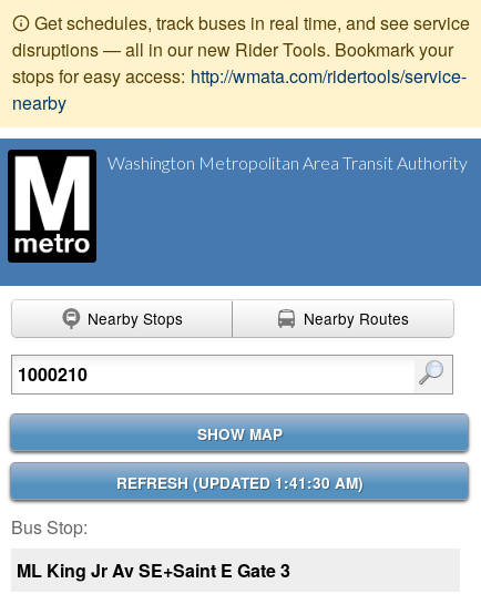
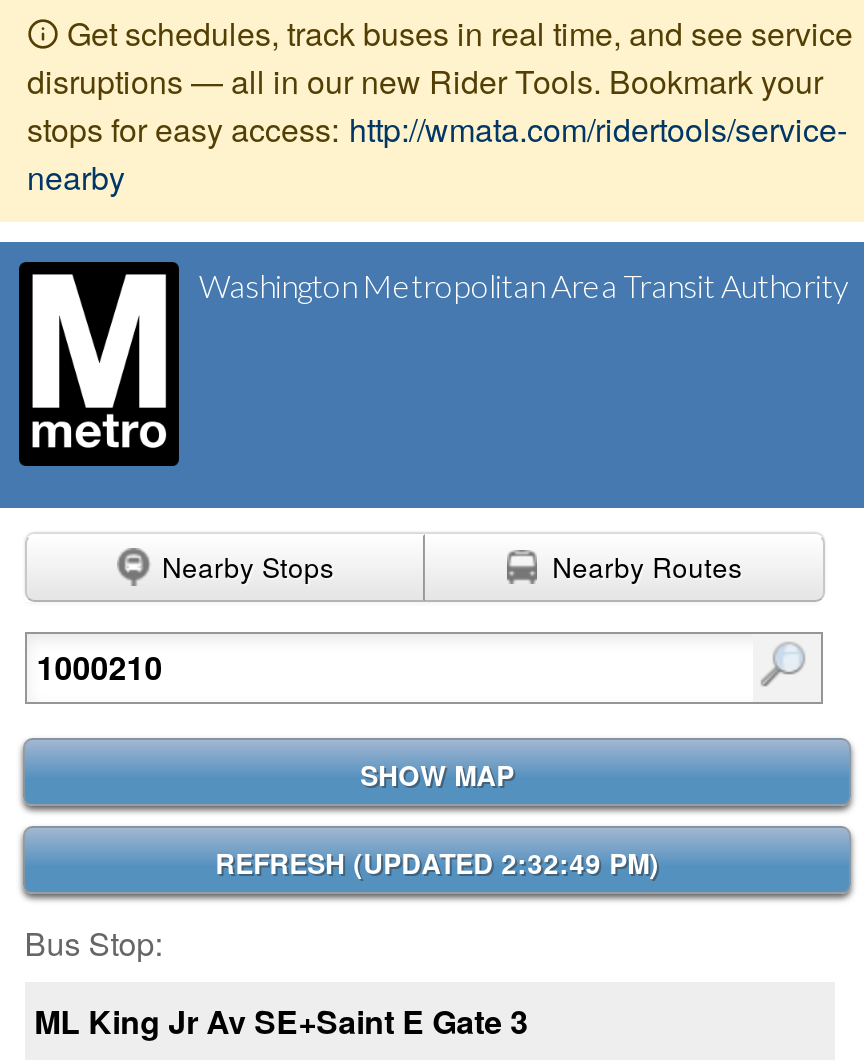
- REFRESH (UPDATED 1:41:30 AM)
+ REFRESH (UPDATED 2:32:49 PM)
